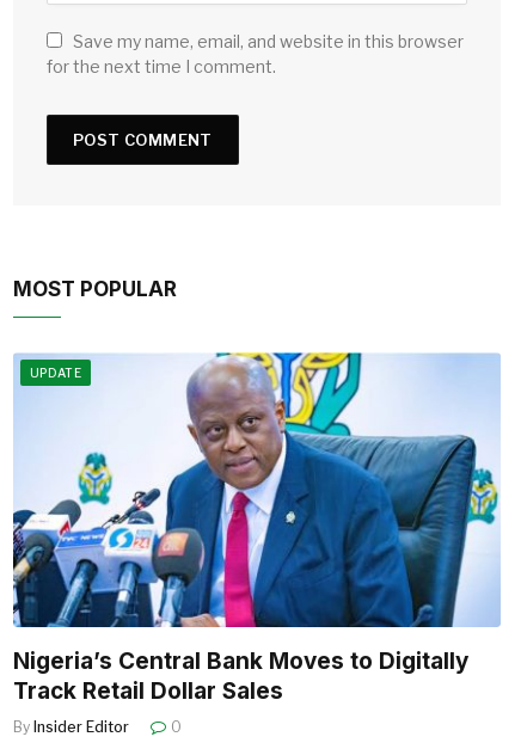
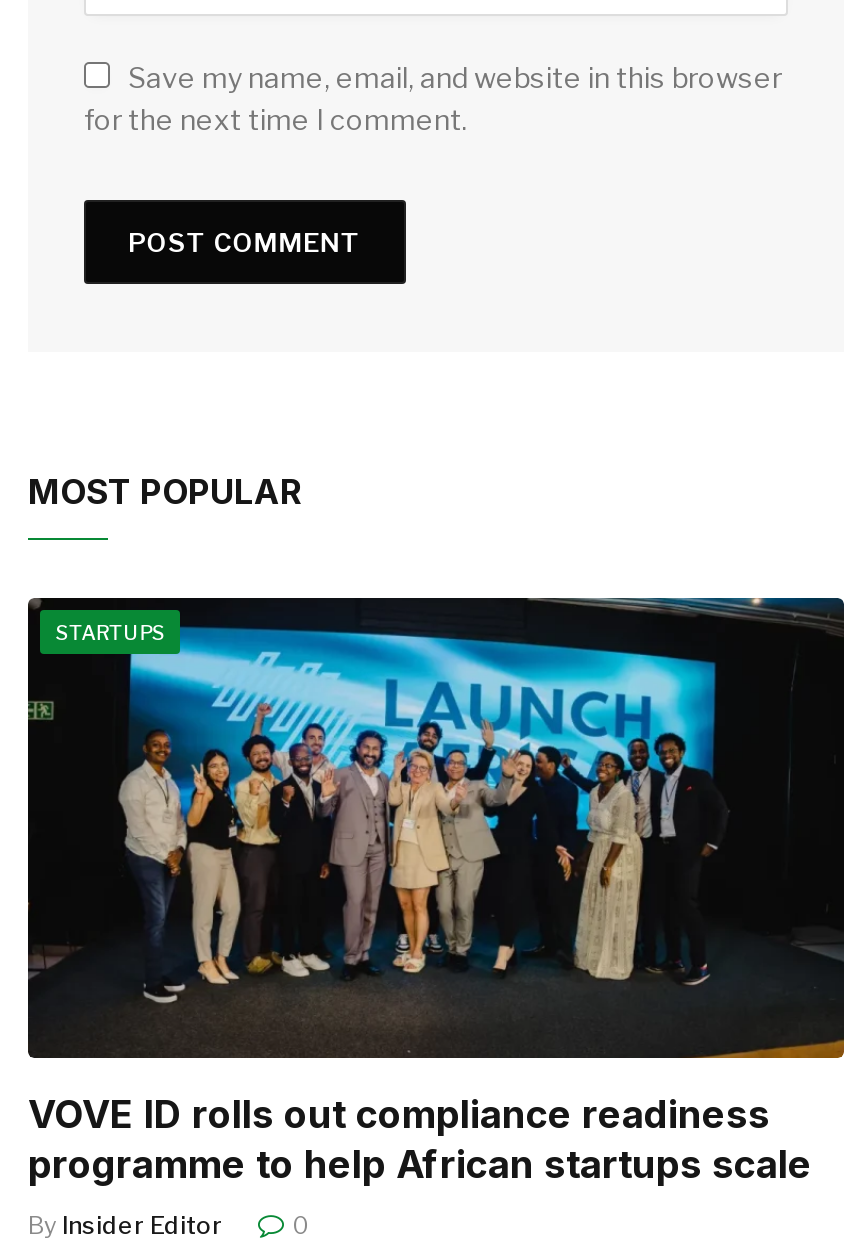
- [image]
- UPDATE
+ [image]
+ STARTUPS

- Nigeria’s Central Bank Moves to Digitally
- Track Retail Dollar Sales
+ VOVE ID rolls out compliance readiness
+ programme to help African startups scale
